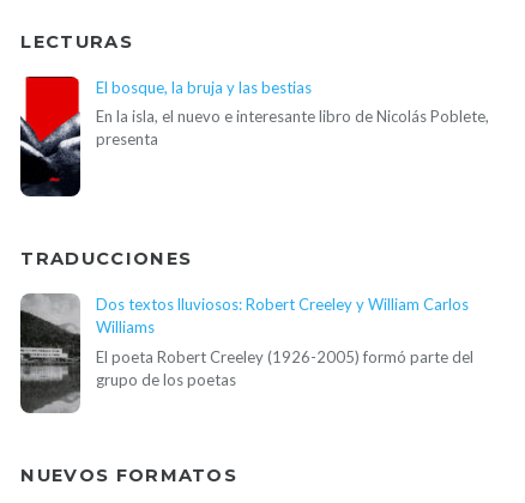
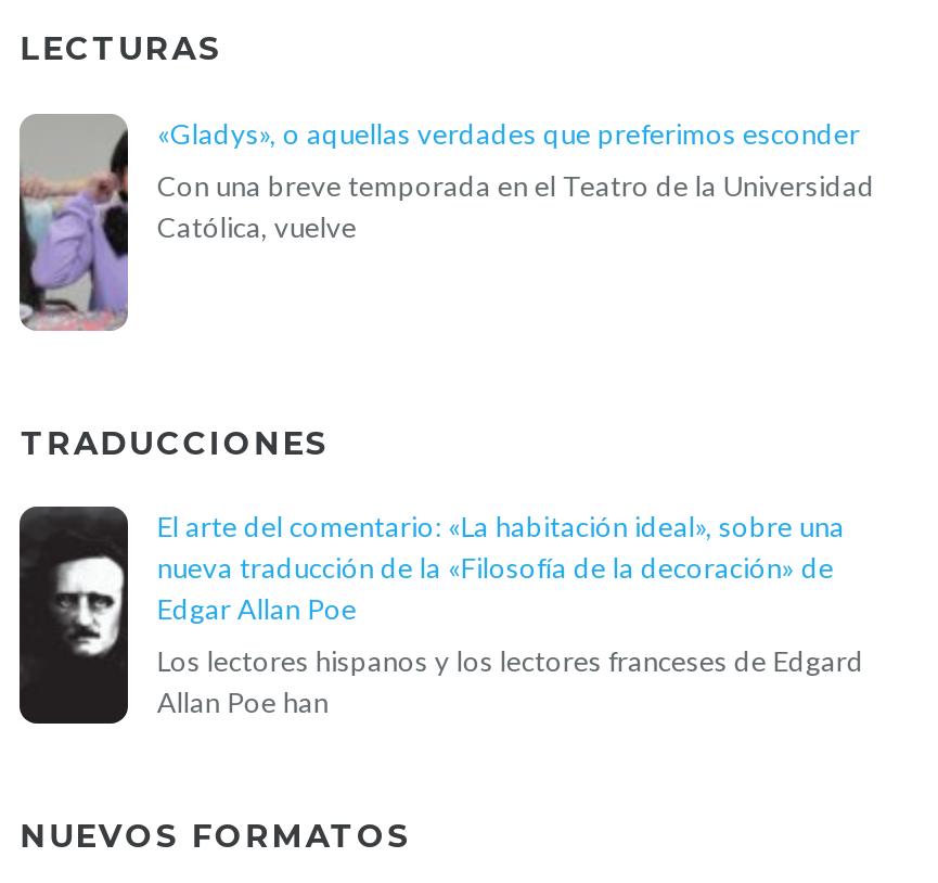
- [image]
- El bosque, la bruja y las bestias
+ [image]
+ «Gladys», o aquellas verdades que preferimos esconder

- En la isla, el nuevo e interesante libro de Nicolás Poblete,
- presenta
+ Con una breve temporada en el Teatro de la Universidad
+ Católica, vuelve

- [image]
- Dos textos lluviosos: Robert Creeley y William Carlos
- Williams
+ [image]
+ El arte del comentario: «La habitación ideal», sobre una
+ nueva traducción de la «Filosofía de la decoración» de
+ Edgar Allan Poe

- El poeta Robert Creeley (1926-2005) formó parte del
- grupo de los poetas
+ Los lectores hispanos y los lectores franceses de Edgard
+ Allan Poe han
